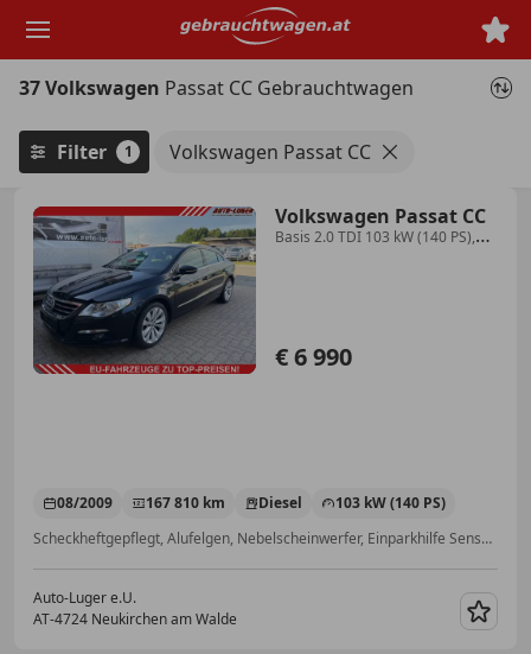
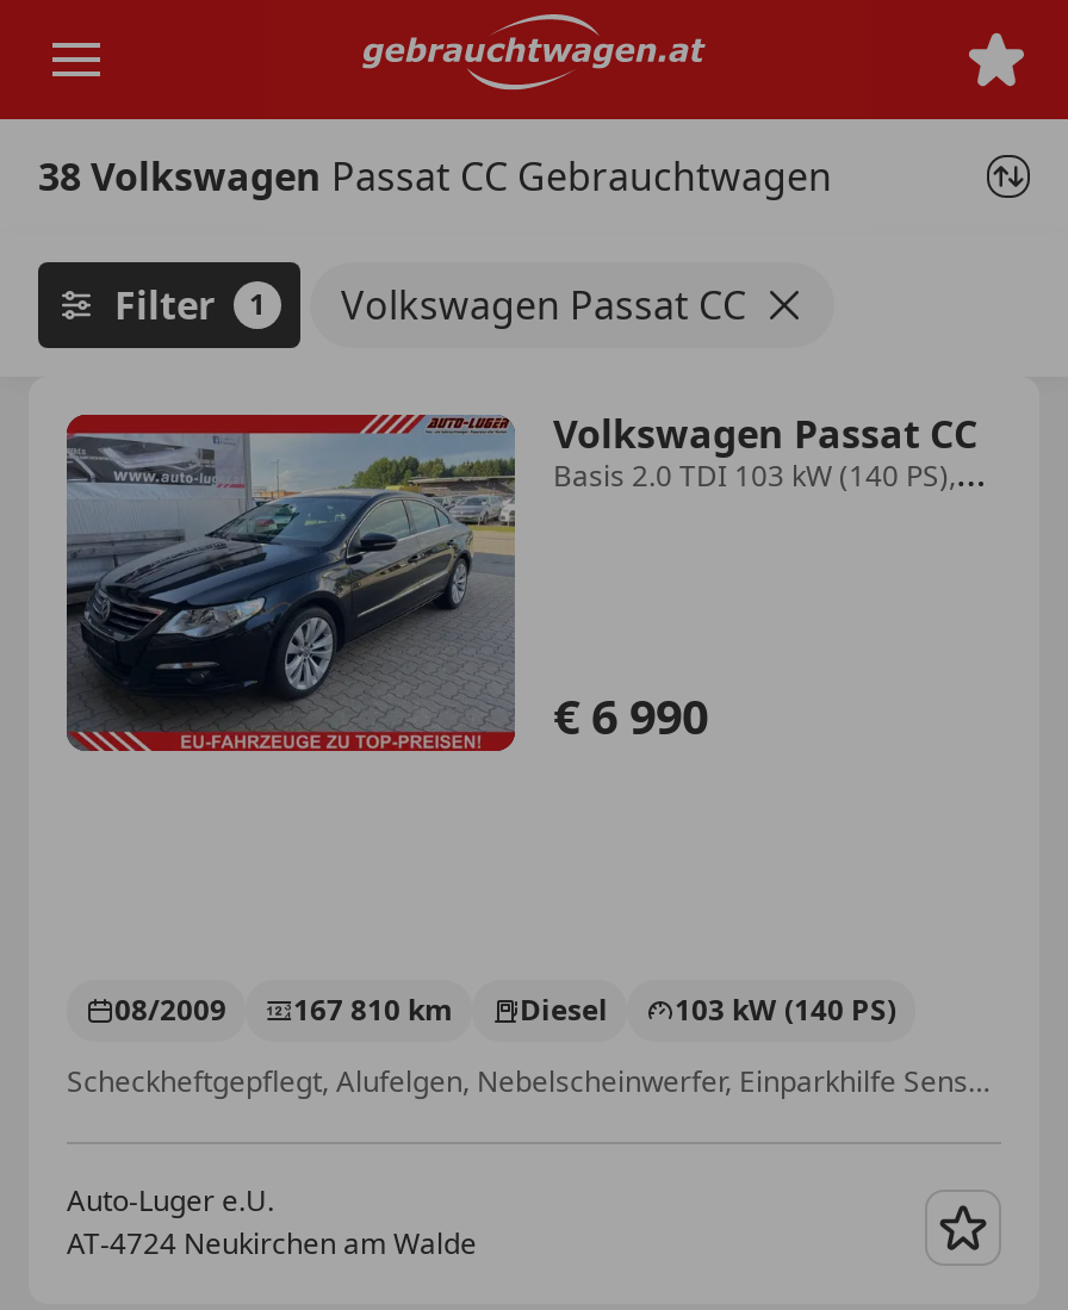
- 37 Volkswagen Passat CC Gebrauchtwagen
+ 38 Volkswagen Passat CC Gebrauchtwagen
